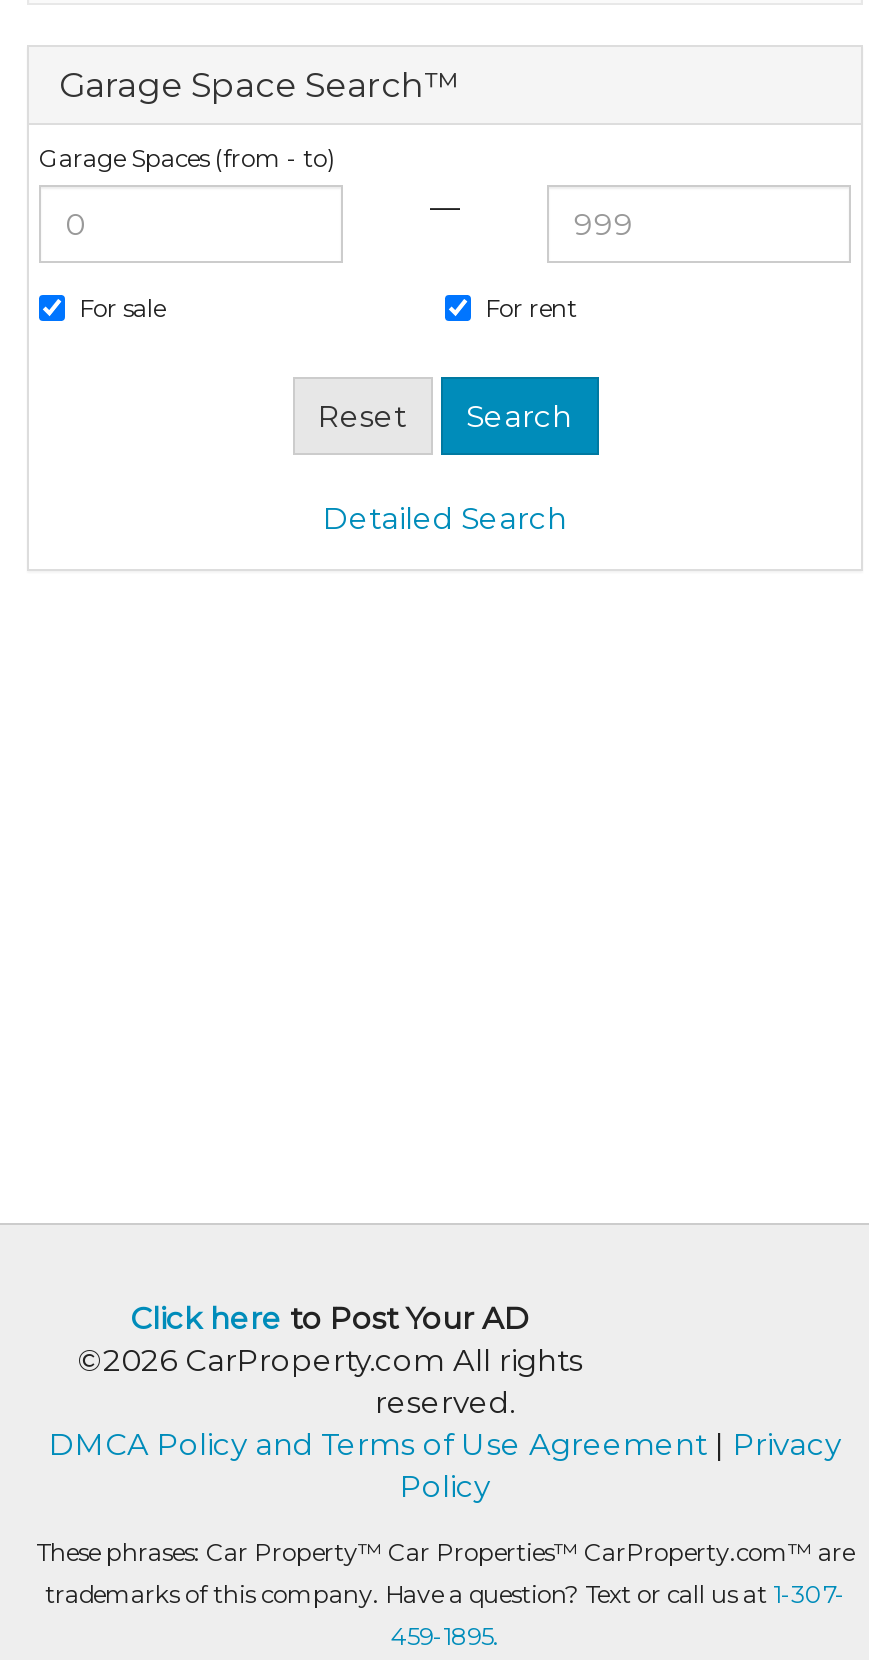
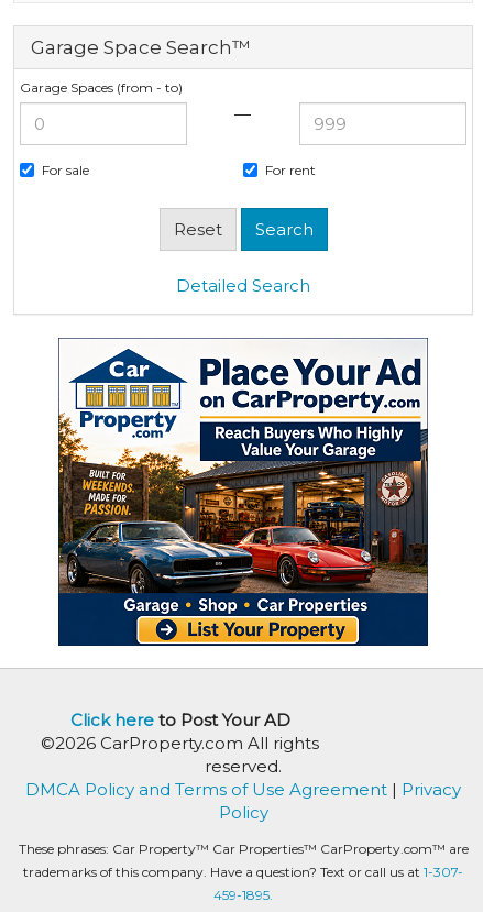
+ [image]
